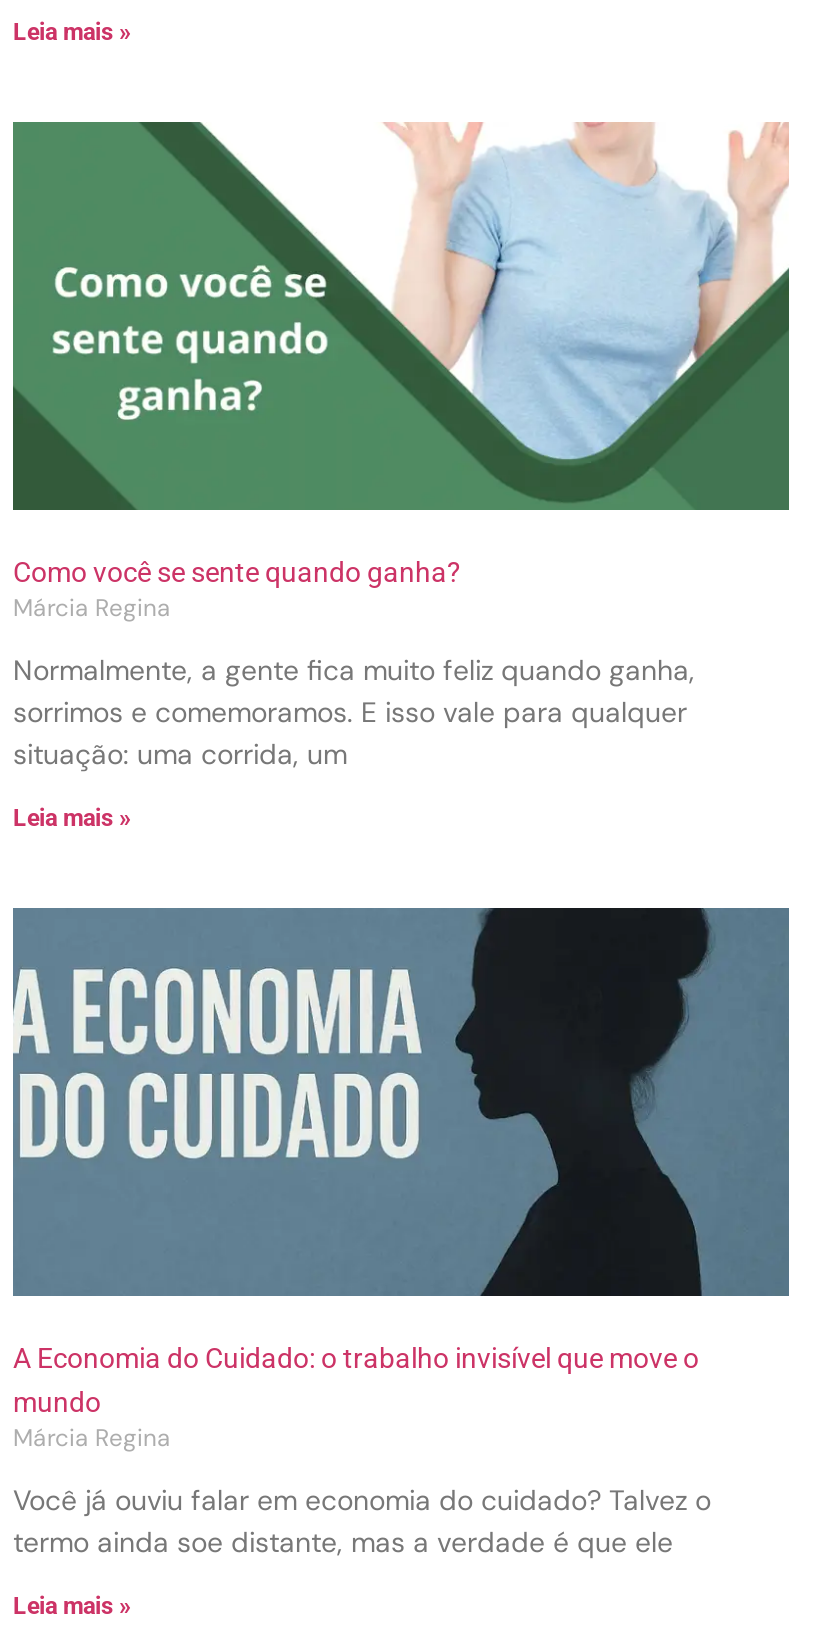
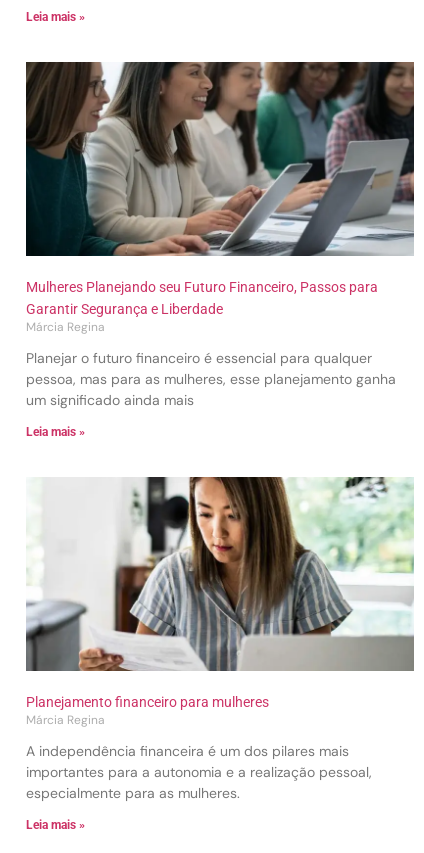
- [image]
- Como você se sente quando ganha?
+ [image]
+ Mulheres Planejando seu Futuro Financeiro, Passos para
+ Garantir Segurança e Liberdade

- Normalmente, a gente fica muito feliz quando ganha,
- sorrimos e comemoramos. E isso vale para qualquer
- situação: uma corrida, um
+ Planejar o futuro financeiro é essencial para qualquer
+ pessoa, mas para as mulheres, esse planejamento ganha
+ um significado ainda mais

- [image]
- A Economia do Cuidado: o trabalho invisível que move o
- mundo
+ [image]
+ Planejamento financeiro para mulheres

- Você já ouviu falar em economia do cuidado? Talvez o
- termo ainda soe distante, mas a verdade é que ele
+ A independência financeira é um dos pilares mais
+ importantes para a autonomia e a realização pessoal,
+ especialmente para as mulheres.
